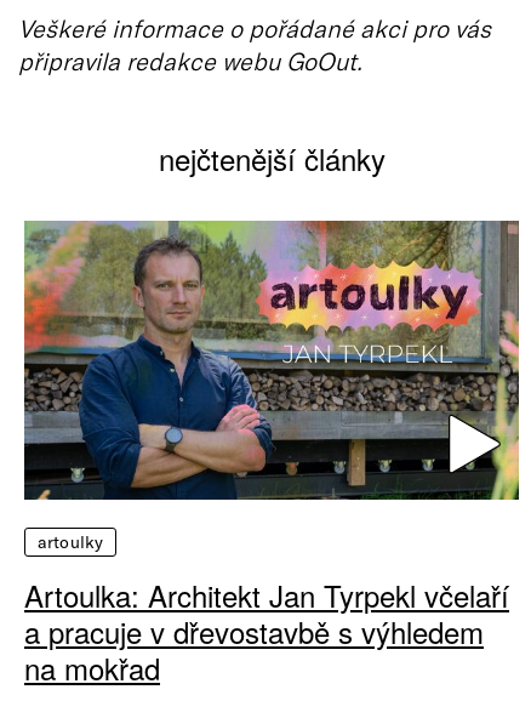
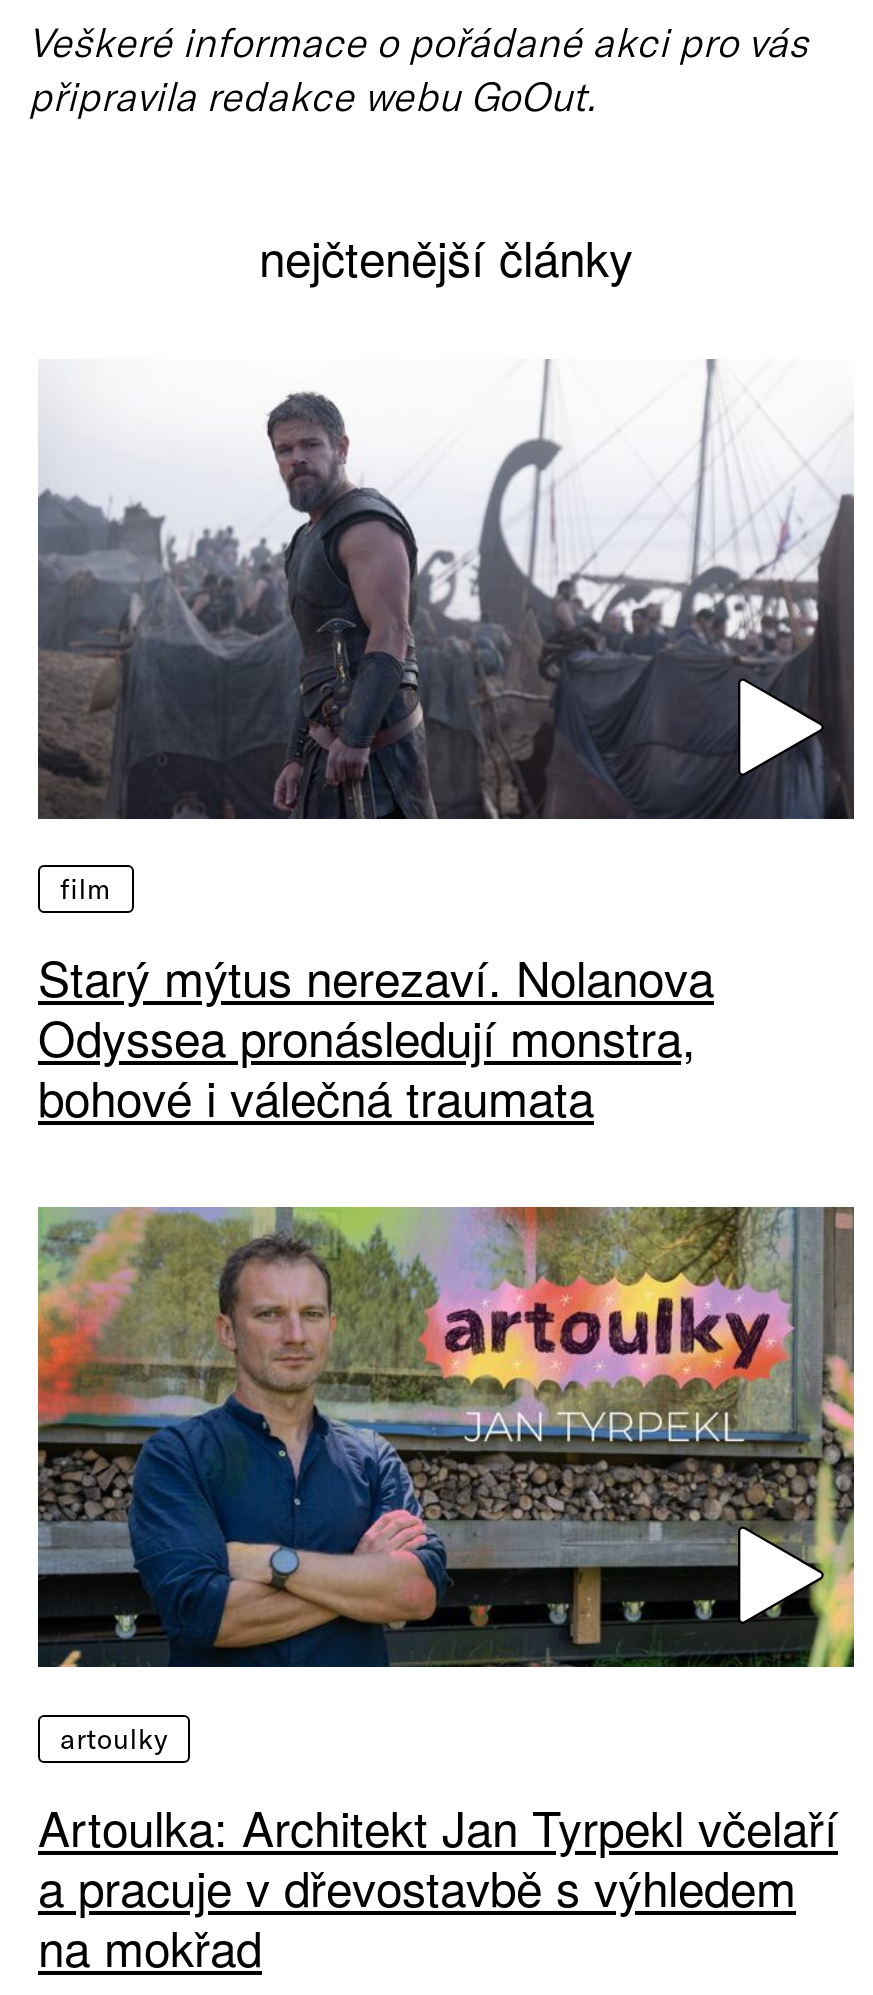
+ [image]
+ film
+ Starý mýtus nerezaví. Nolanova
+ Odyssea pronásledují monstra,
+ bohové i válečná traumata
